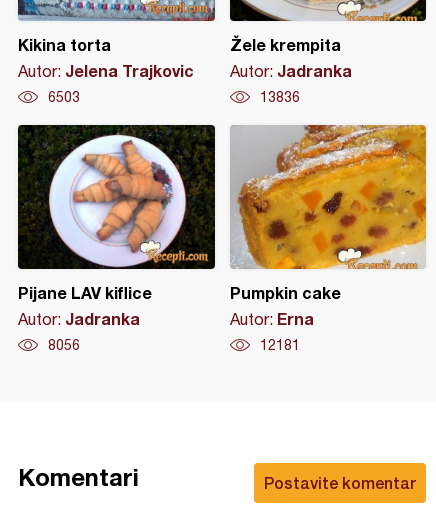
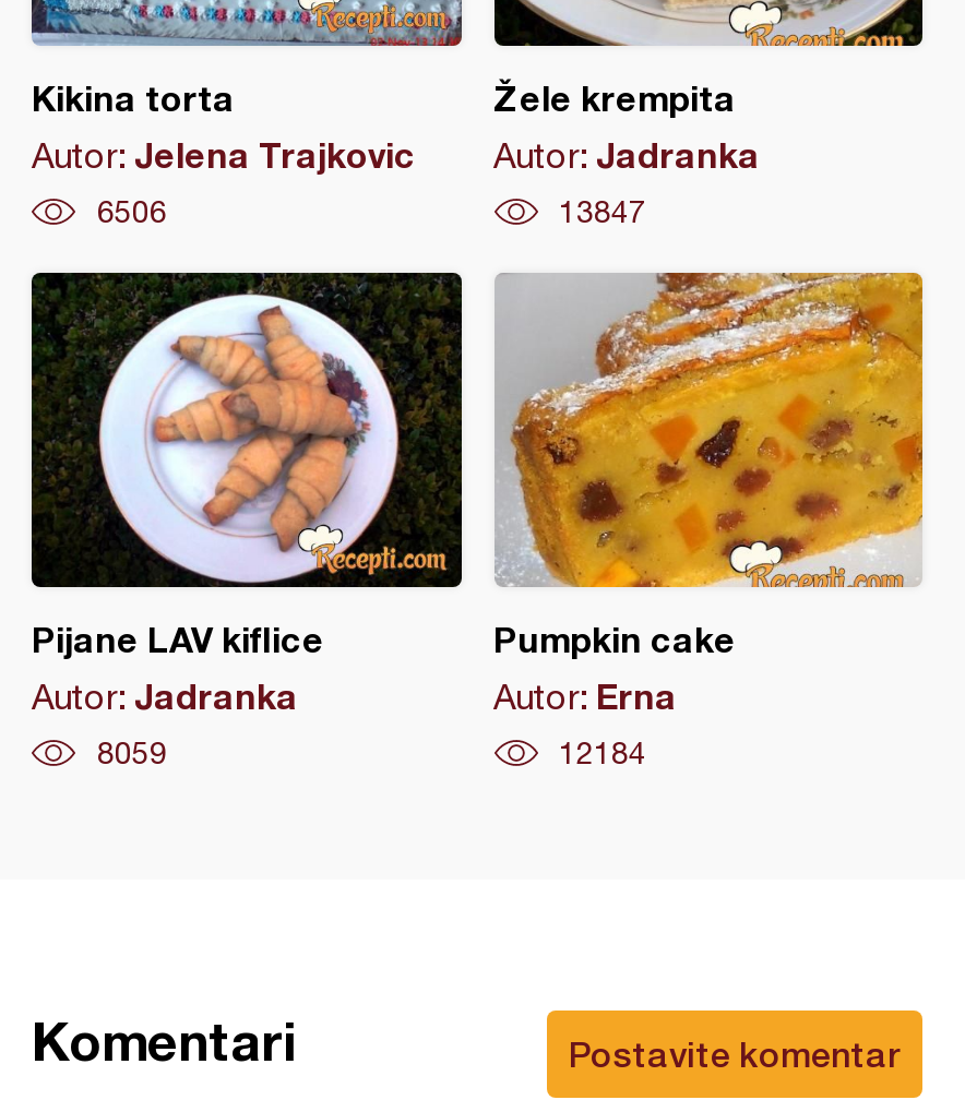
- 6503
+ 6506

- 13836
+ 13847

- 8056
+ 8059

- 12181
+ 12184
